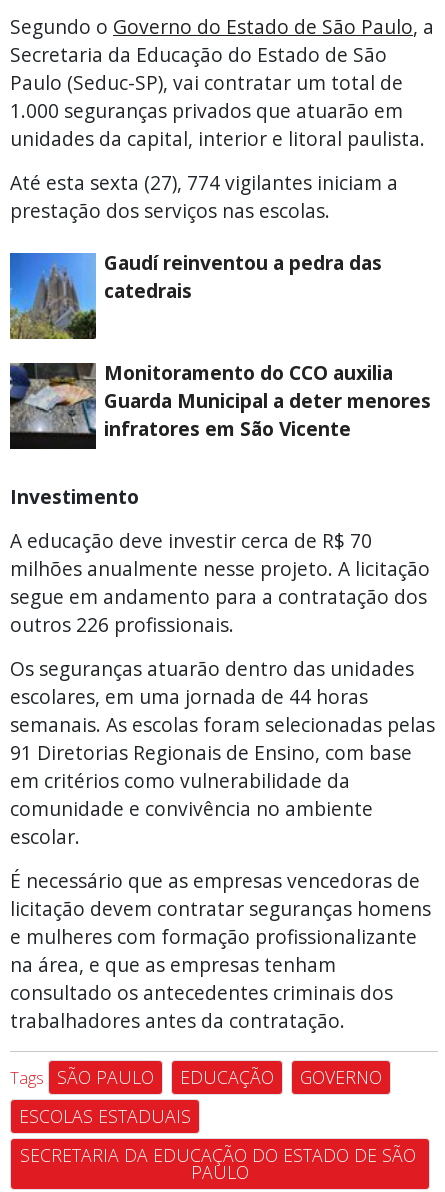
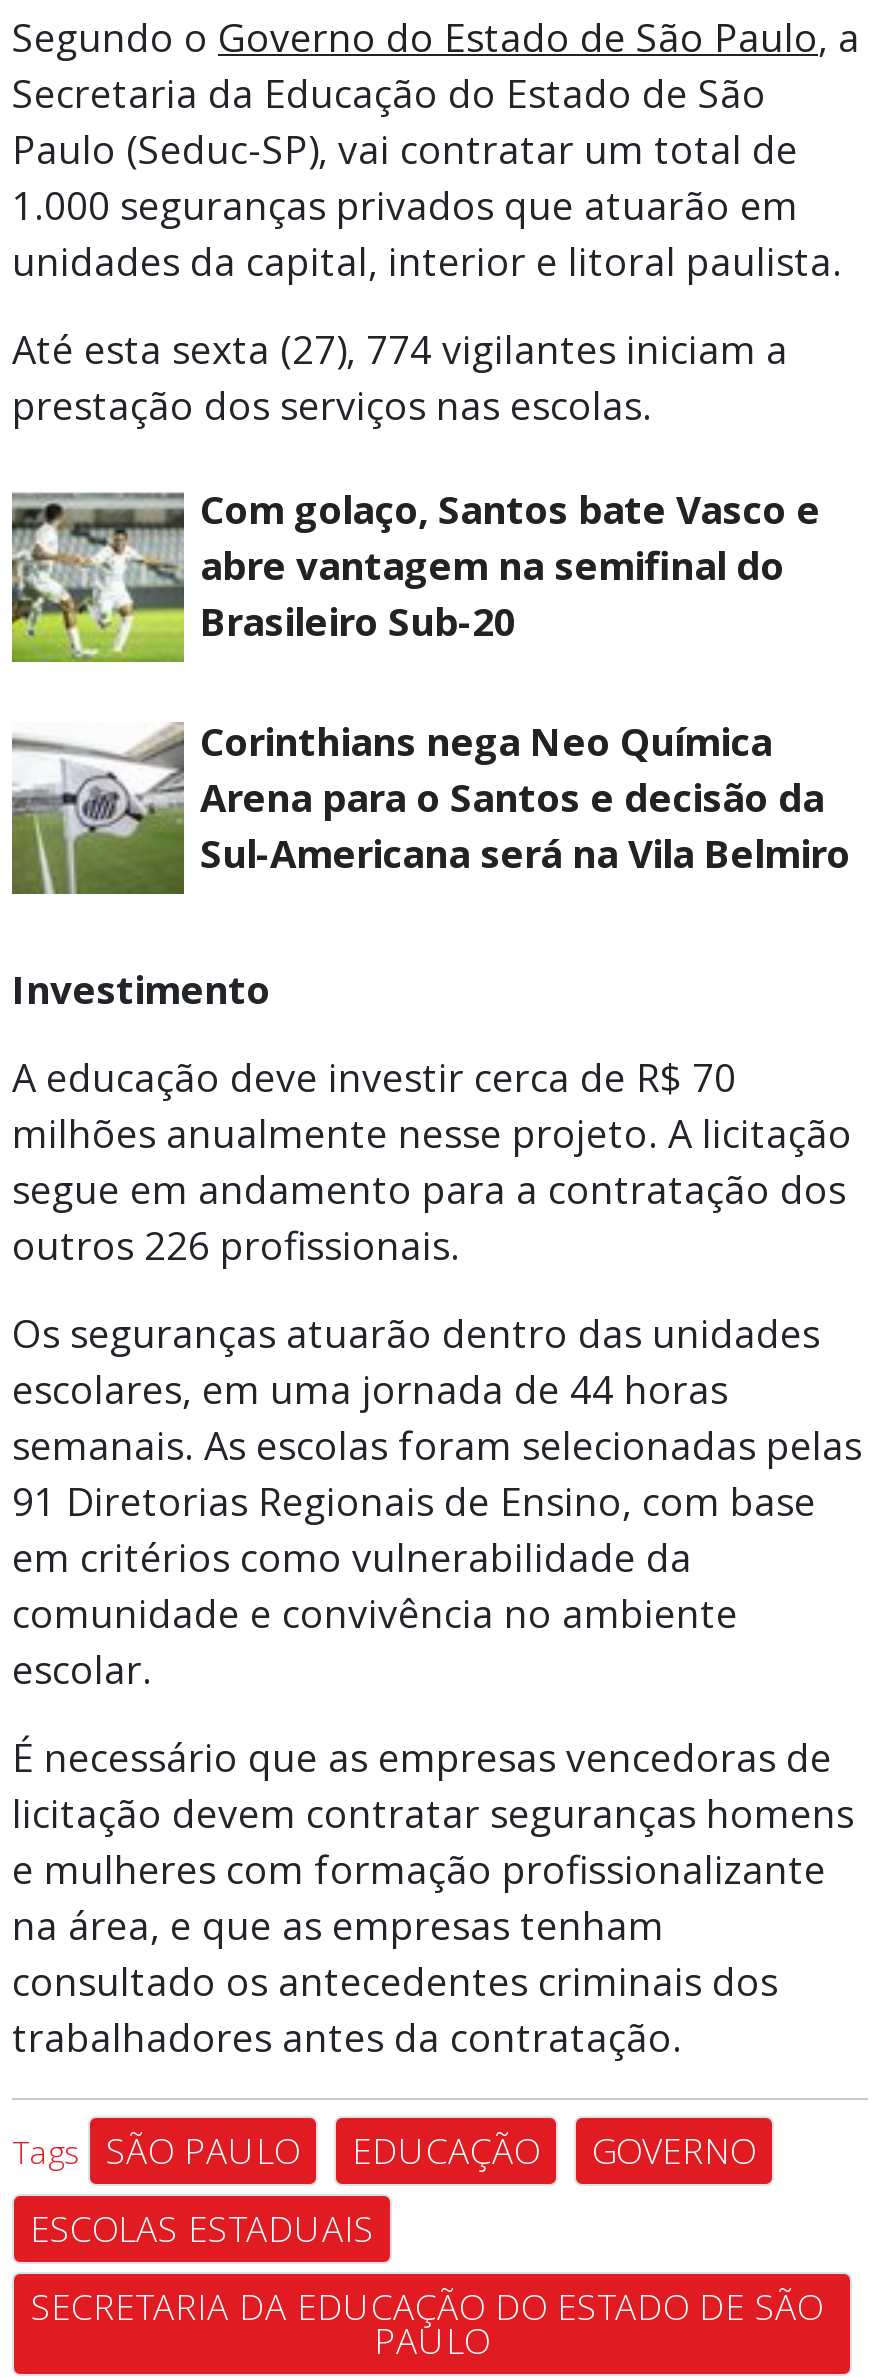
- [image]
- Gaudí reinventou a pedra das
- catedrais
+ [image]
+ Com golaço, Santos bate Vasco e
+ abre vantagem na semifinal do
+ Brasileiro Sub-20

- [image]
- Monitoramento do CCO auxilia
- Guarda Municipal a deter menores
- infratores em São Vicente
+ [image]
+ Corinthians nega Neo Química
+ Arena para o Santos e decisão da
+ Sul-Americana será na Vila Belmiro
